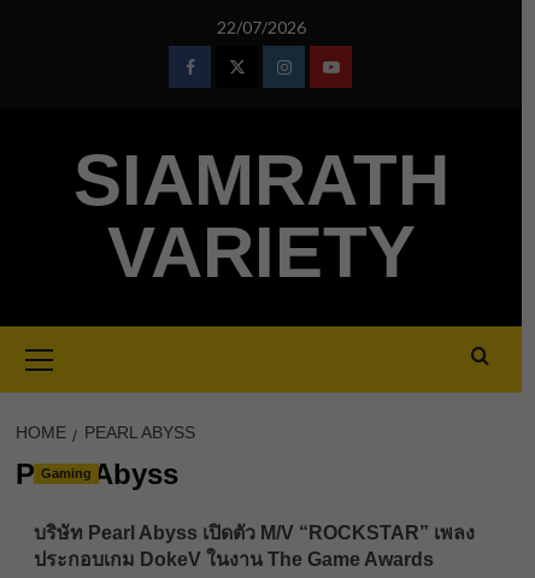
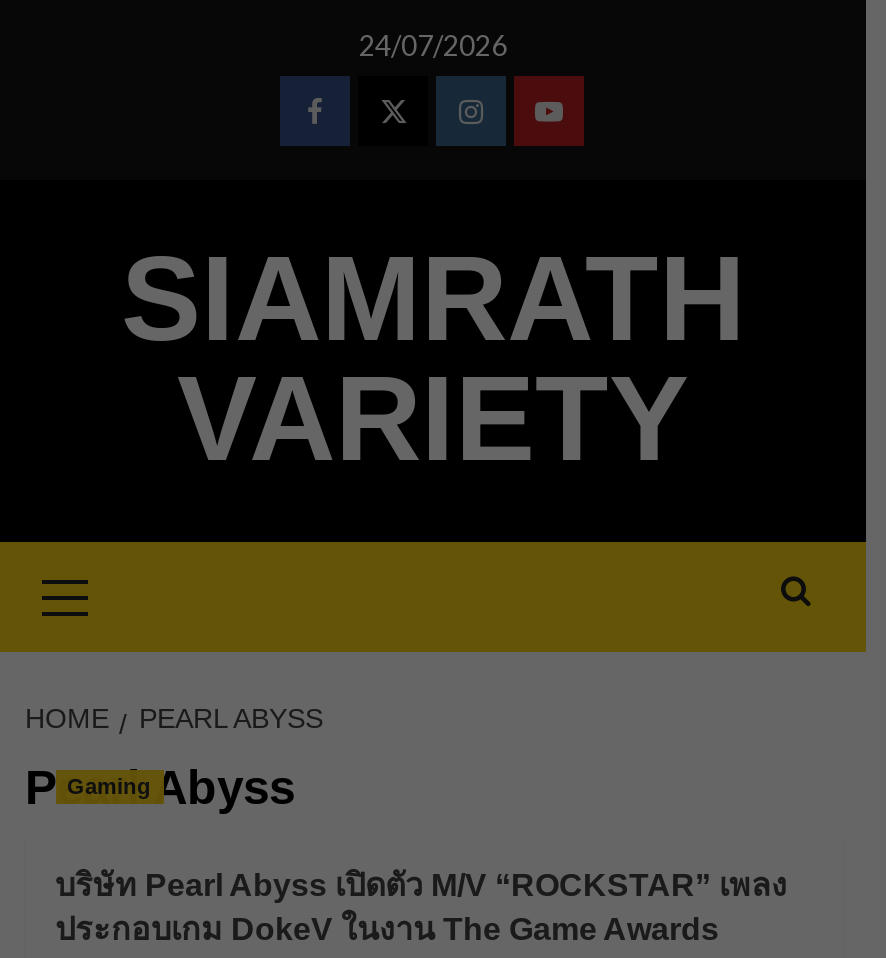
- 22/07/2026
+ 24/07/2026
